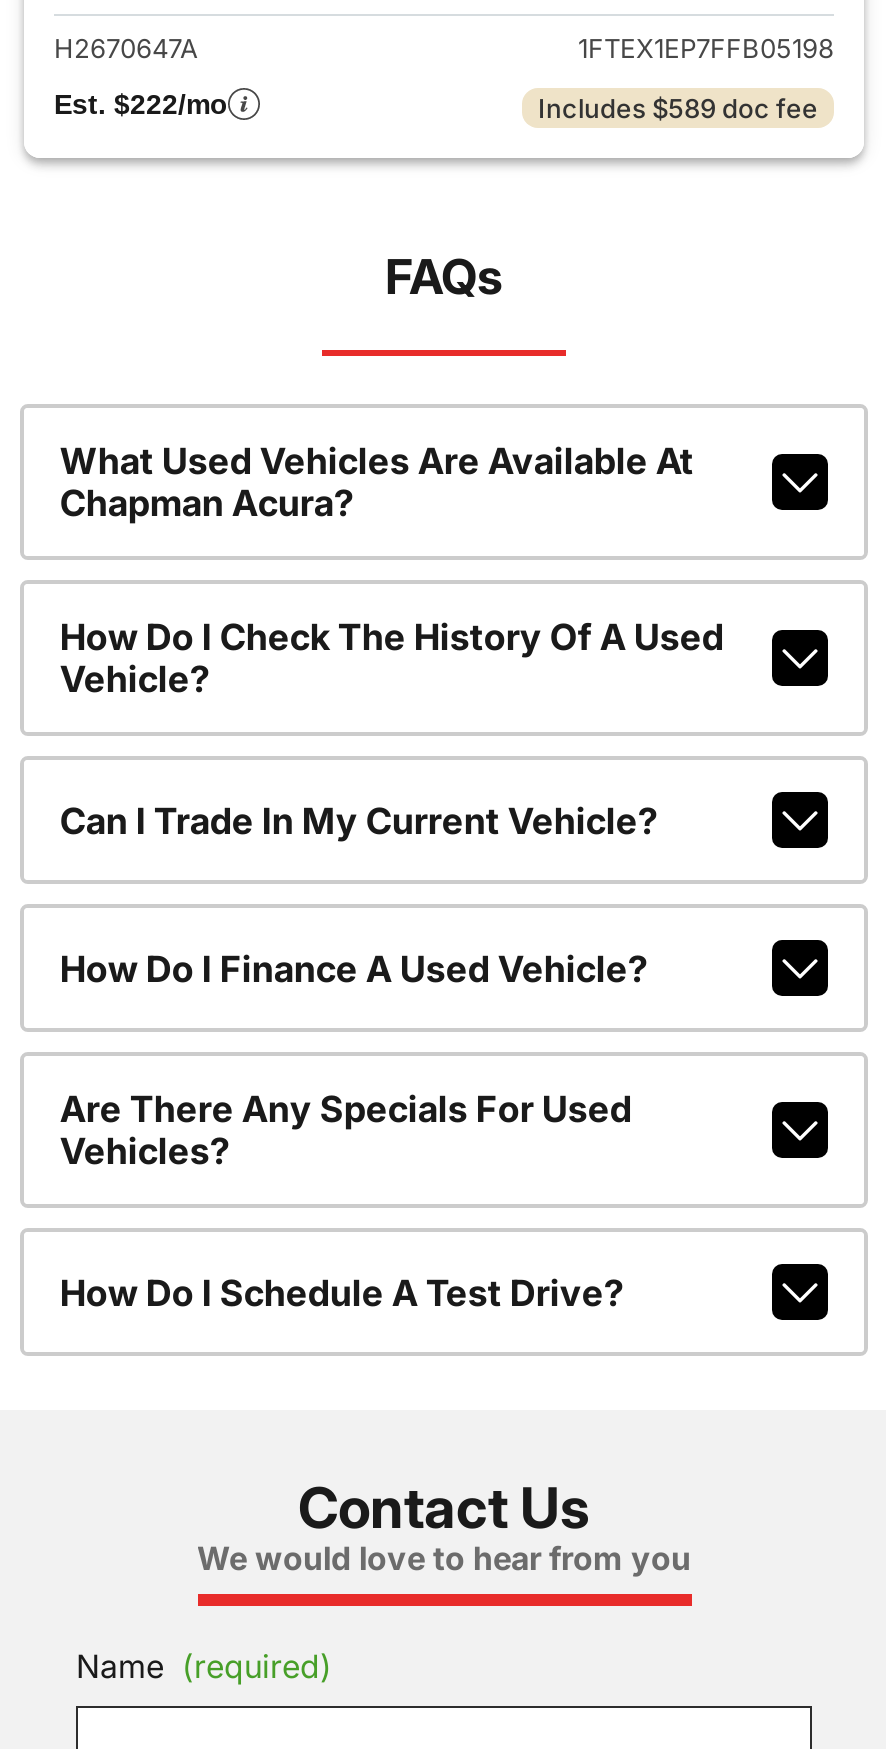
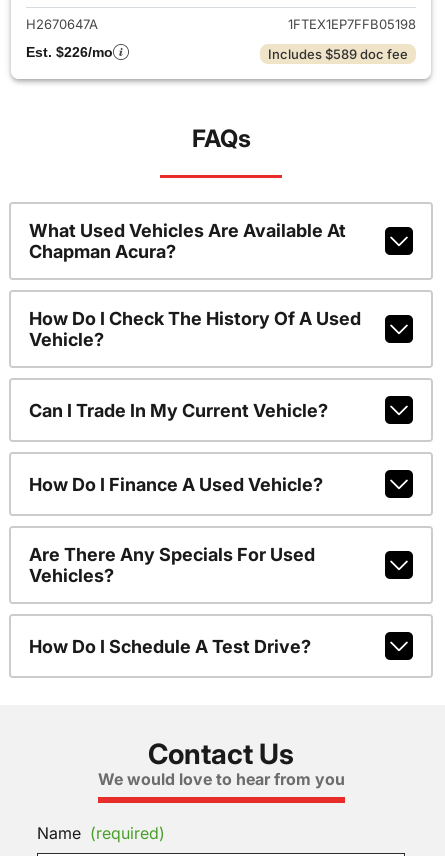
- Est. $222/mo
+ Est. $226/mo
